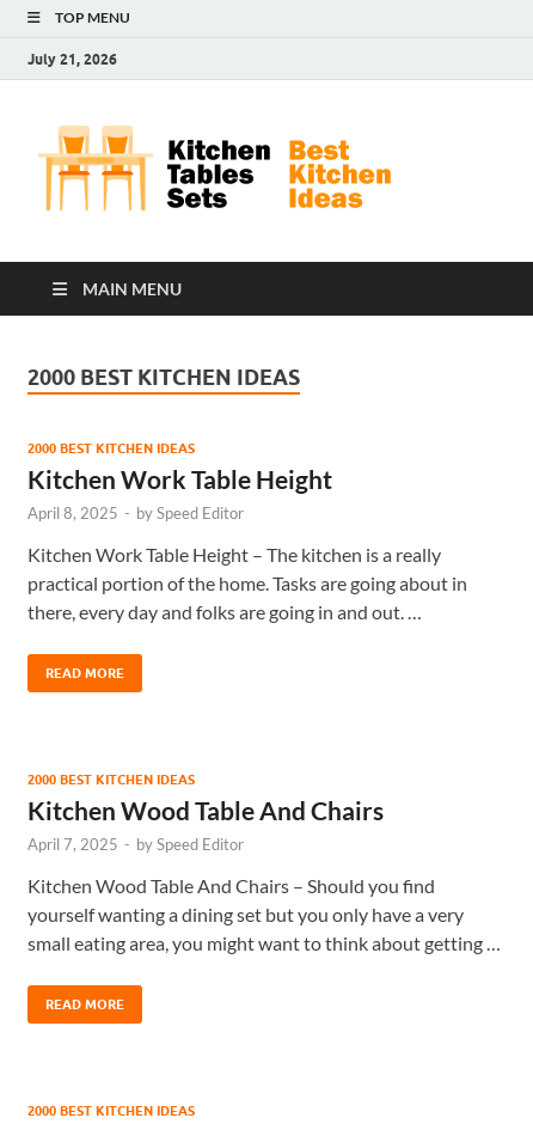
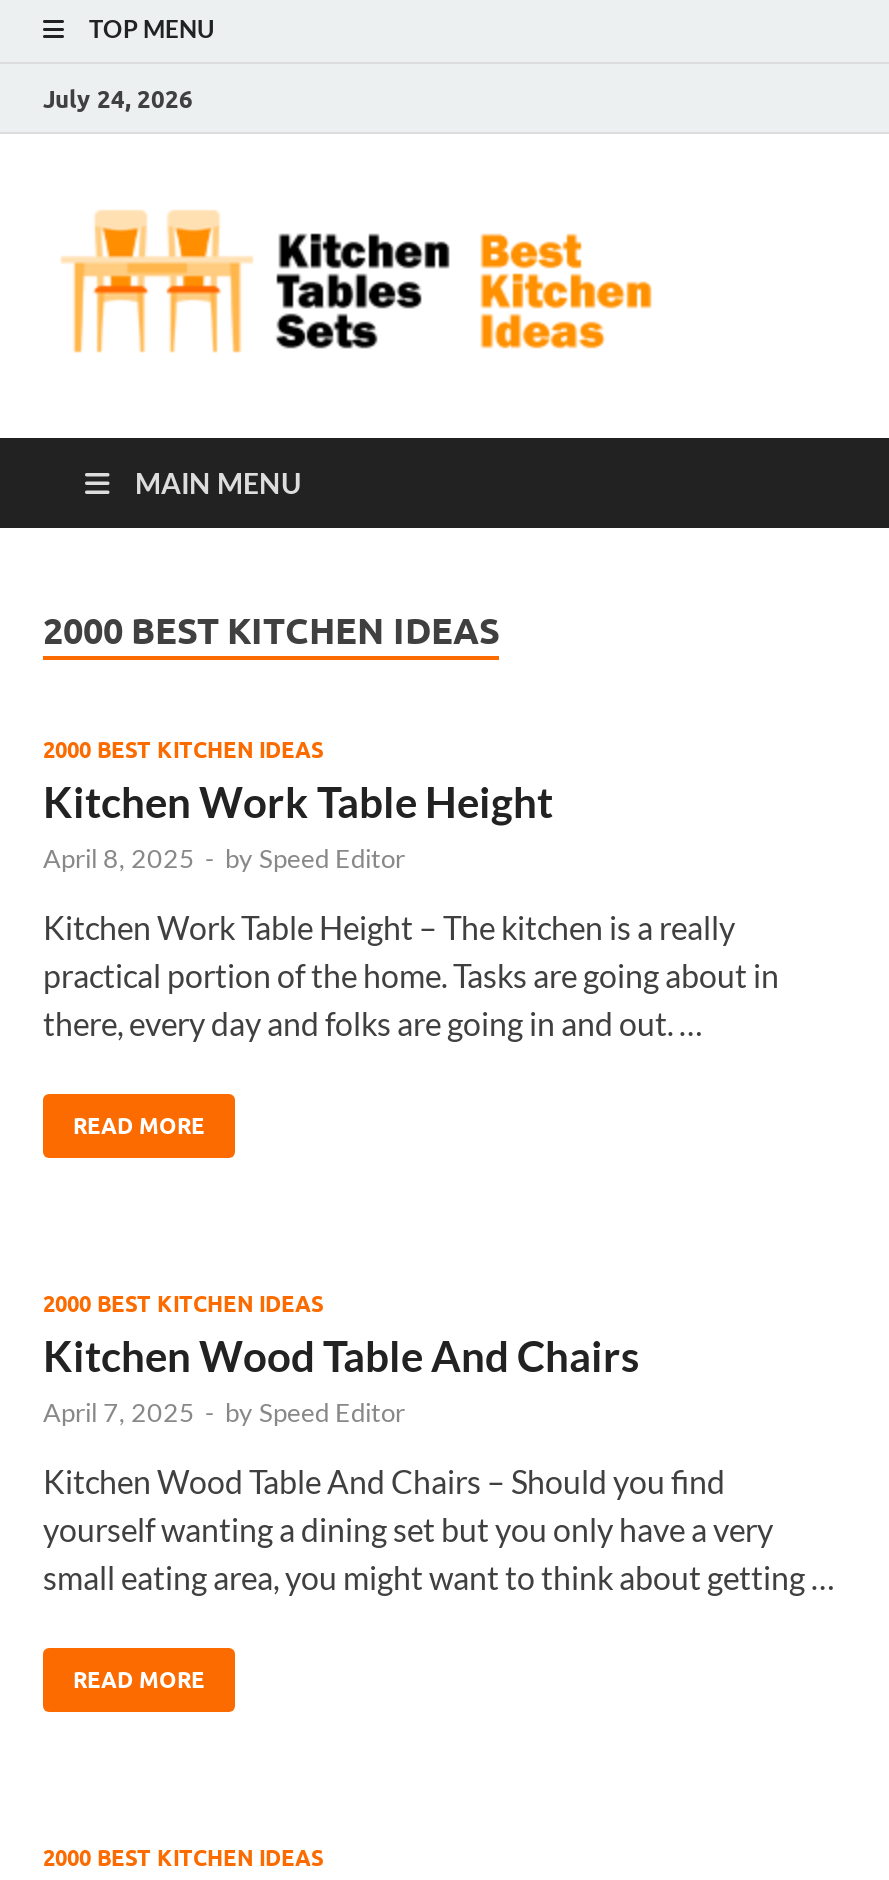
- July 21, 2026
+ July 24, 2026
